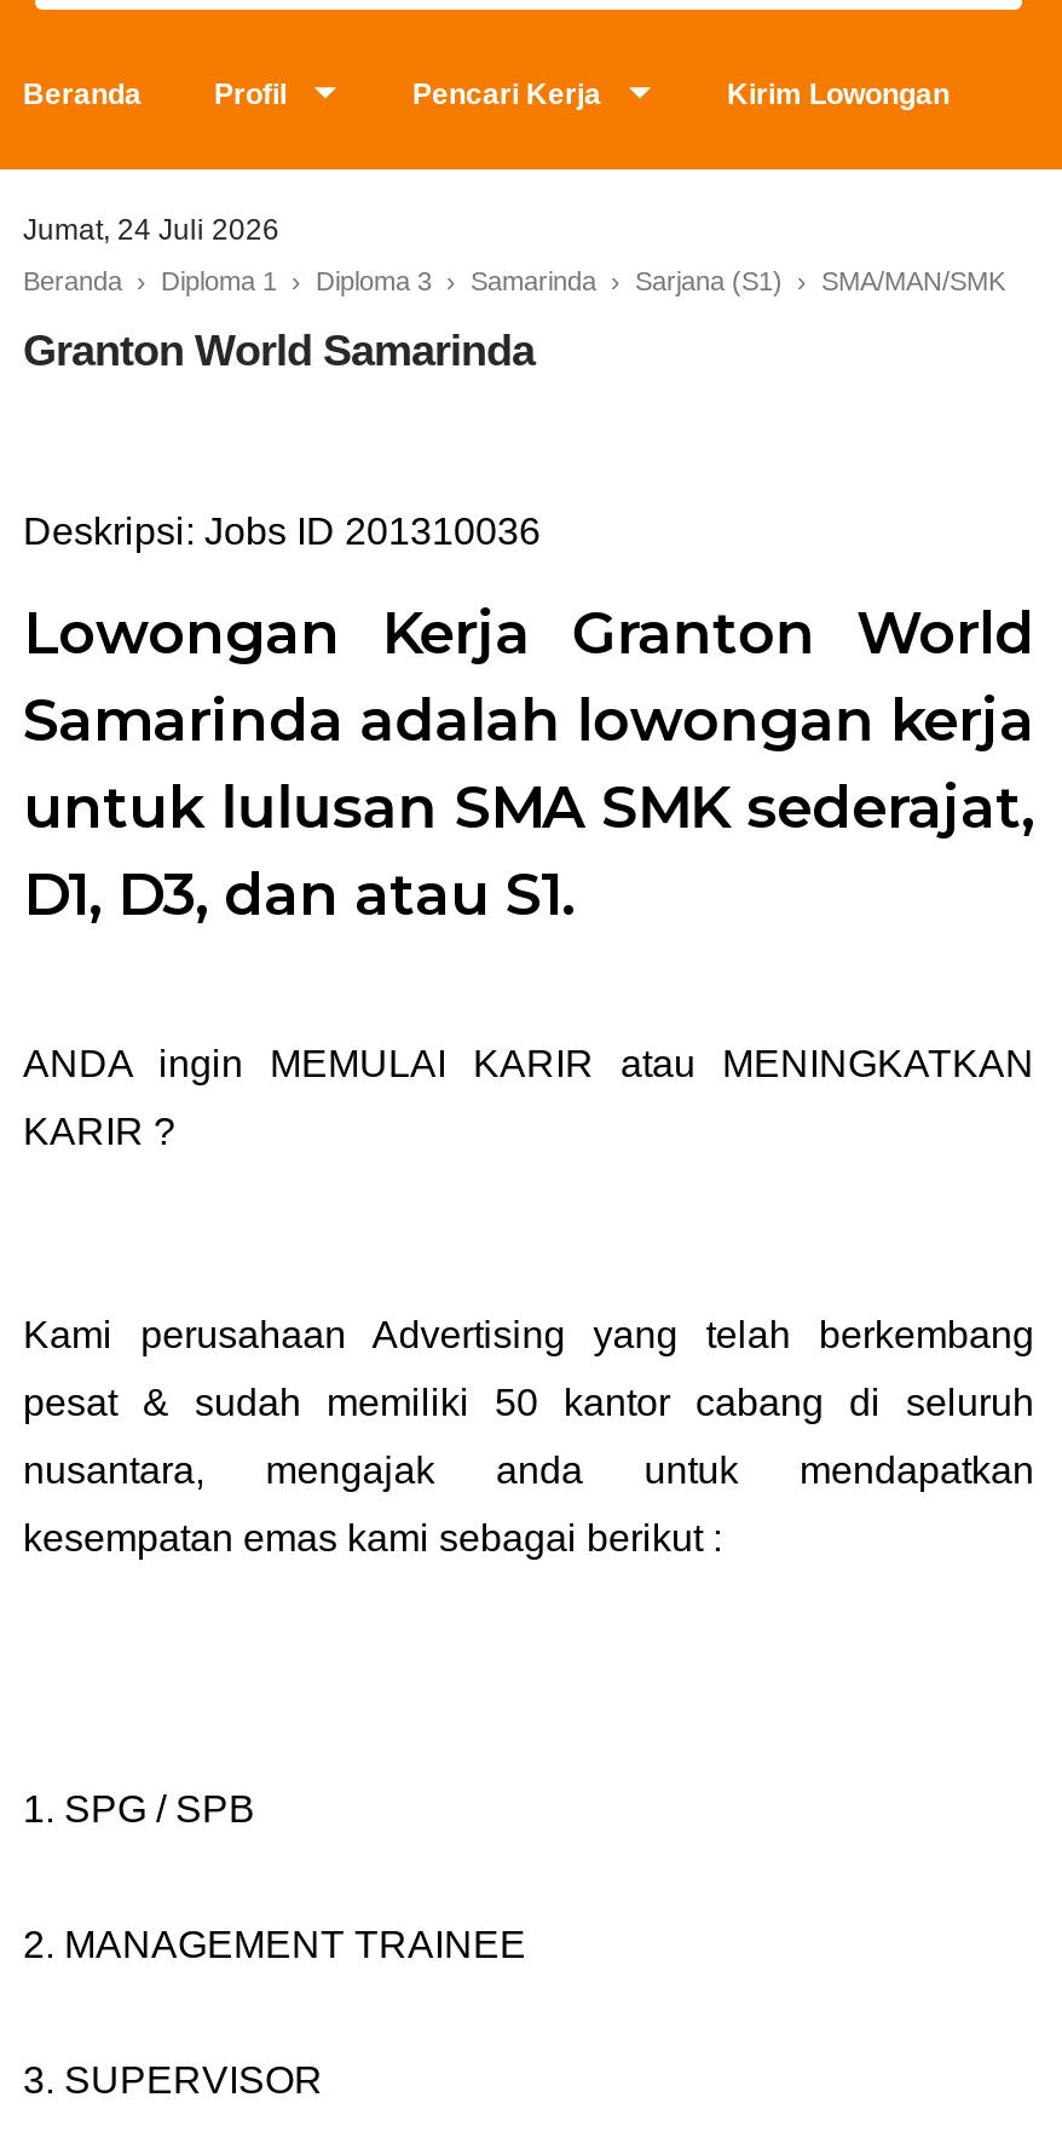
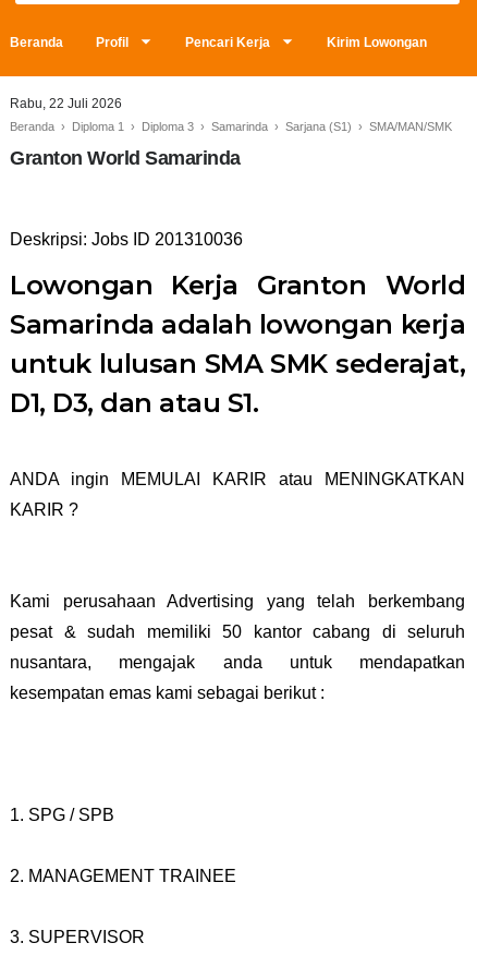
- Jumat, 24 Juli 2026
+ Rabu, 22 Juli 2026
